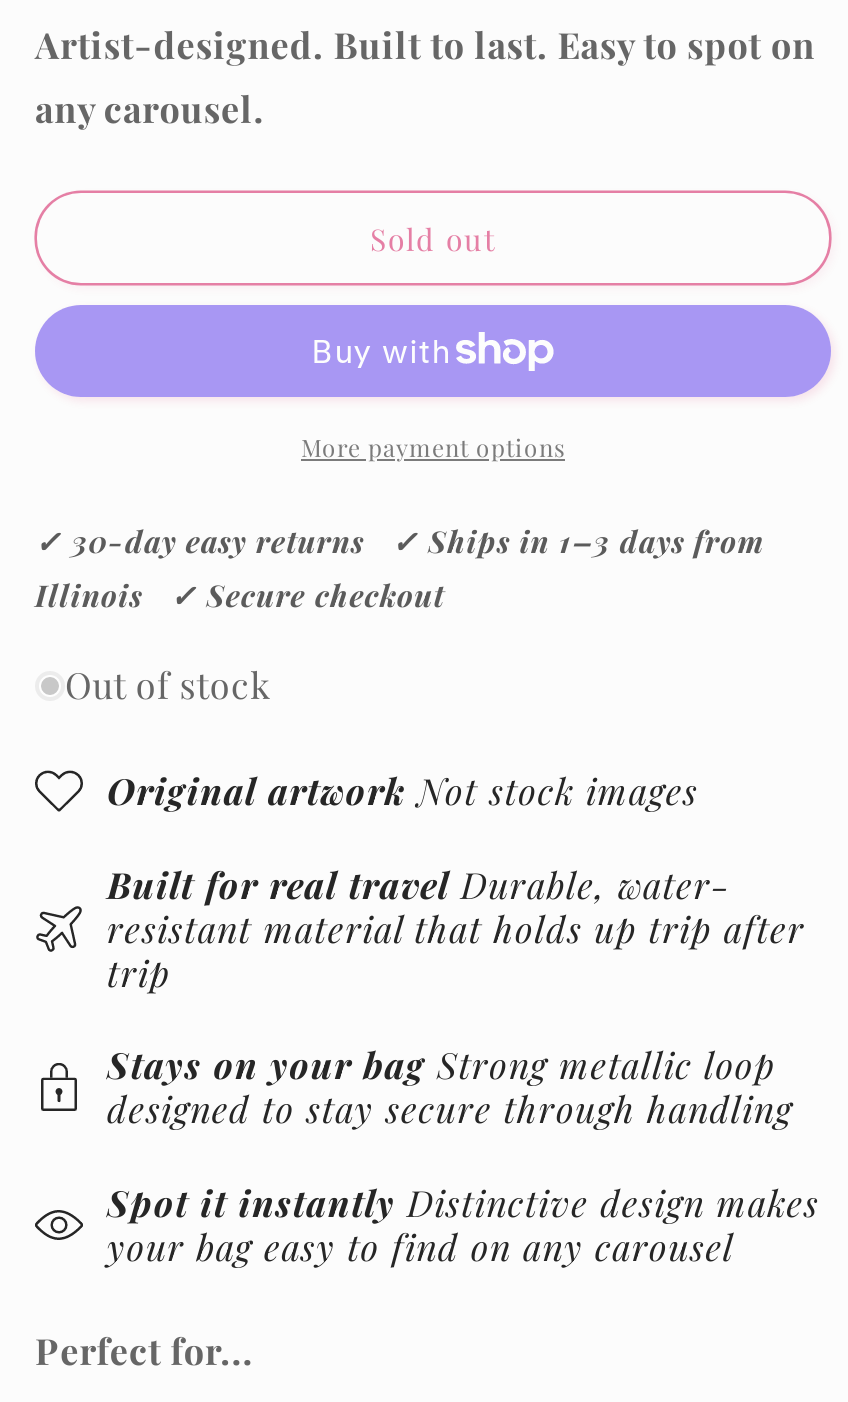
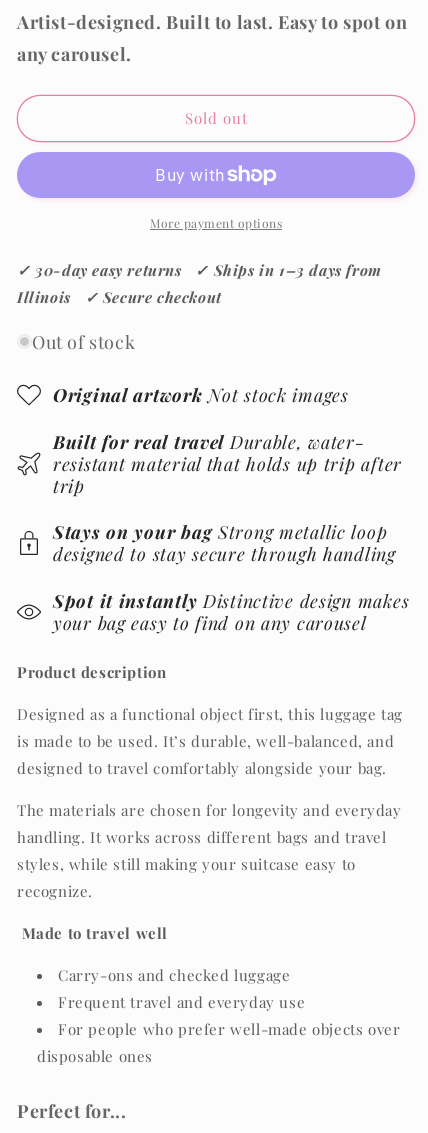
+ Product description
+ Designed as a functional object first, this luggage tag
+ is made to be used. It’s durable, well-balanced, and
+ designed to travel comfortably alongside your bag.
+ The materials are chosen for longevity and everyday
+ handling. It works across different bags and travel
+ styles, while still making your suitcase easy to
+ recognize.
+ Made to travel well
+ Carry-ons and checked luggage
+ Frequent travel and everyday use
+ For people who prefer well-made objects over
+ disposable ones
